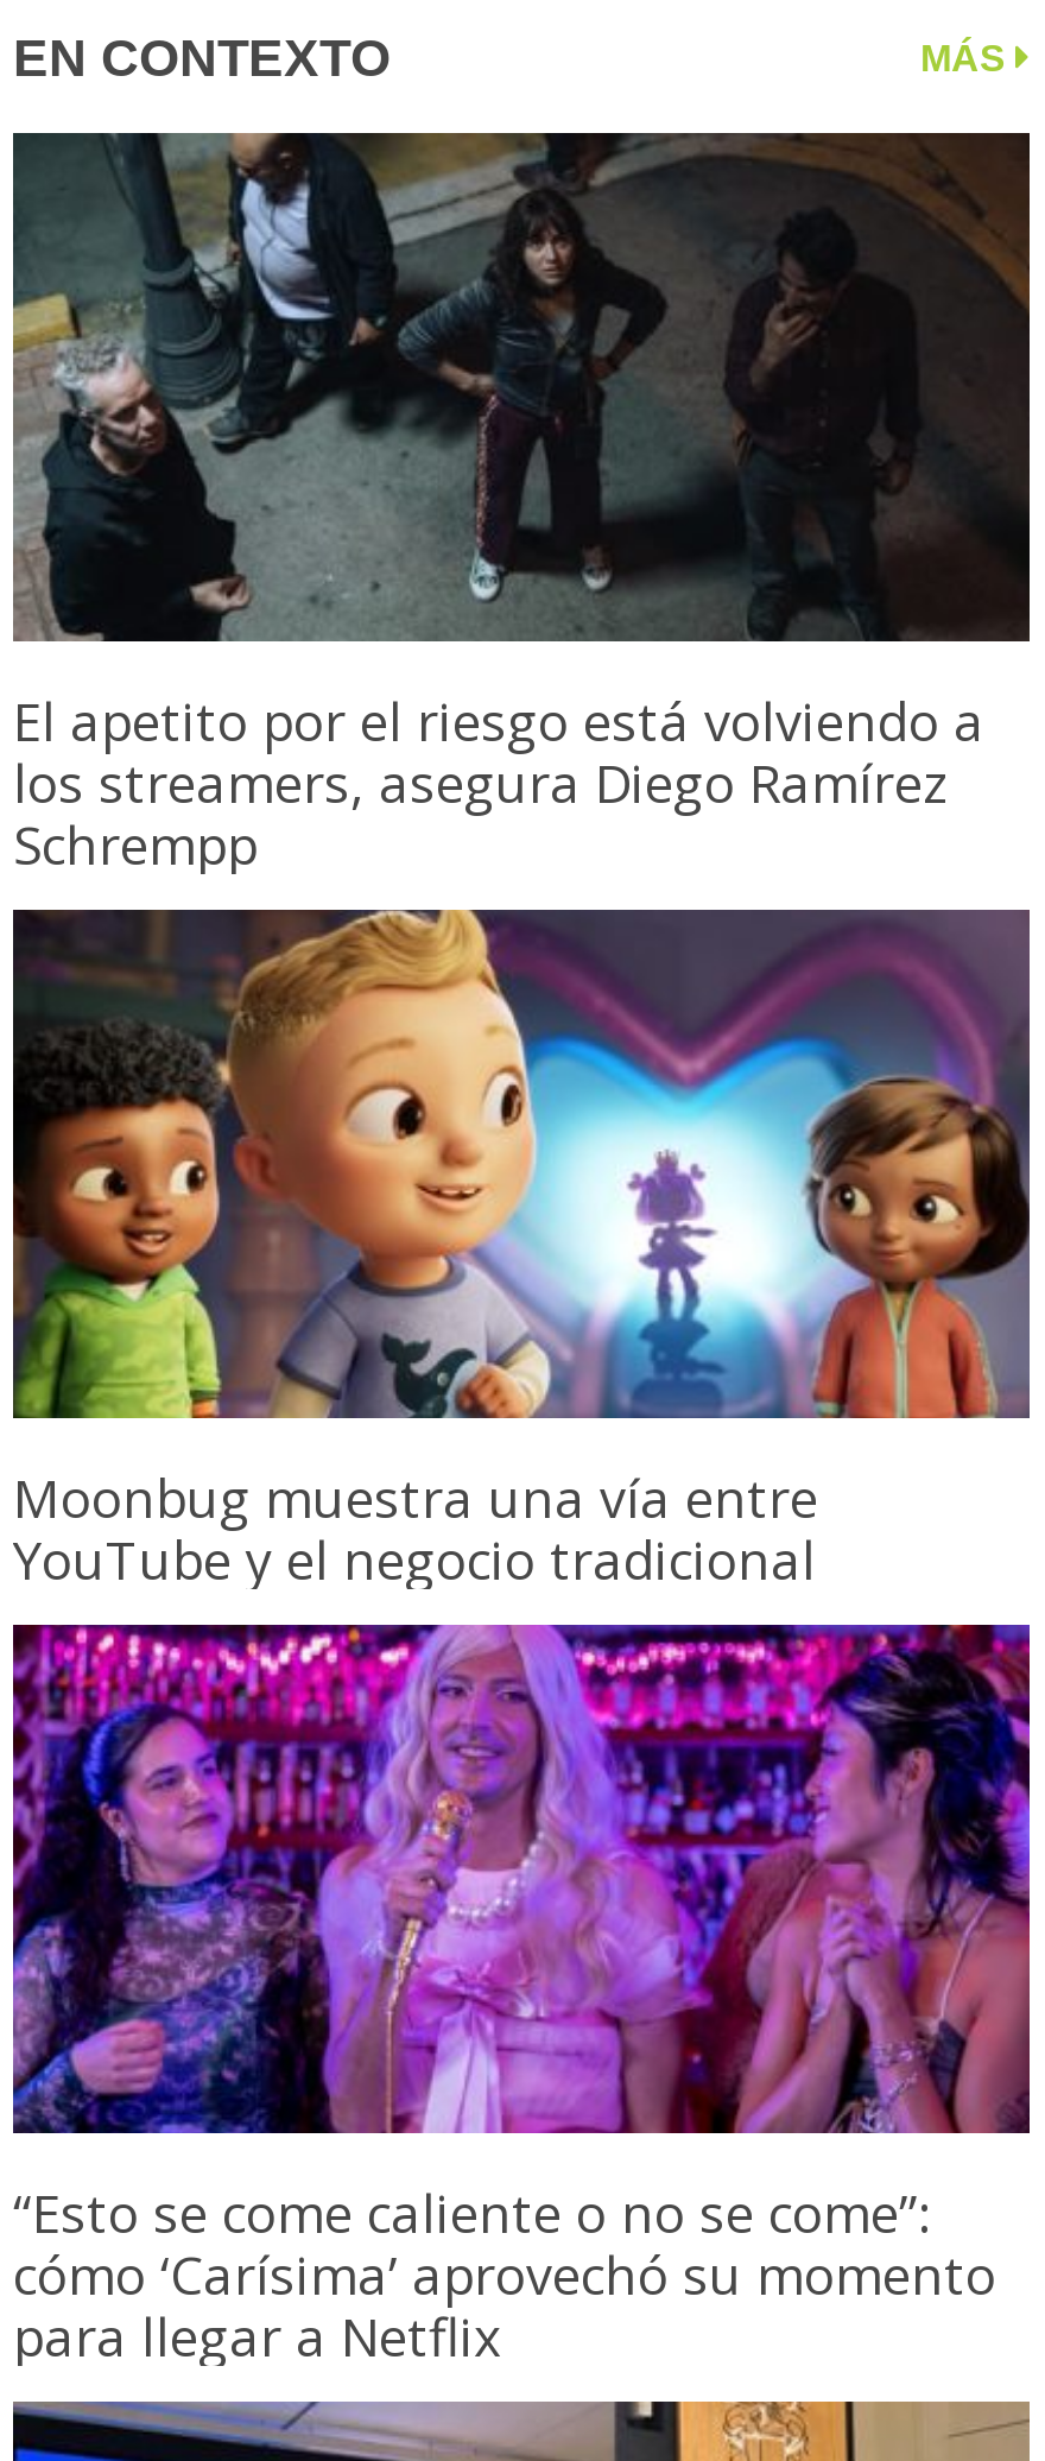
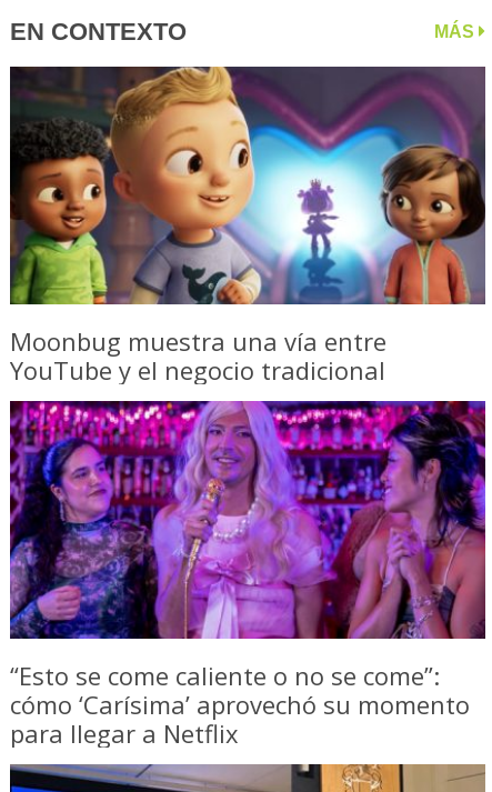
- [image]
- El apetito por el riesgo está volviendo a
- los streamers, asegura Diego Ramírez
- Schrempp
